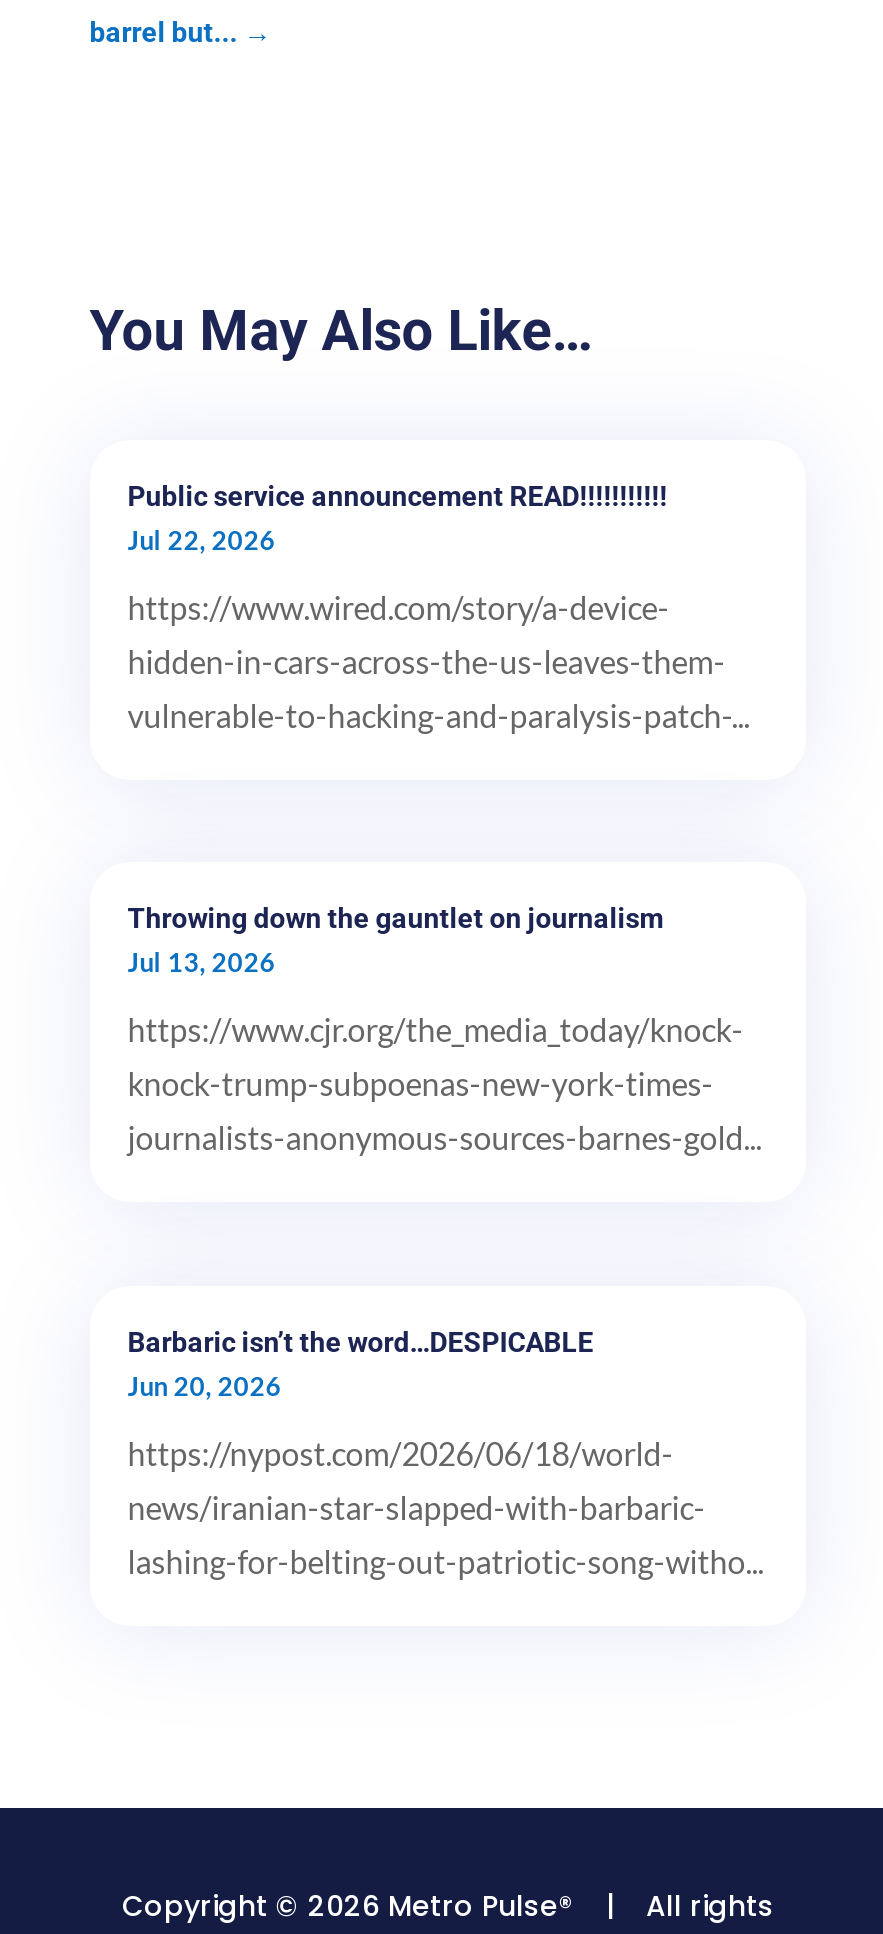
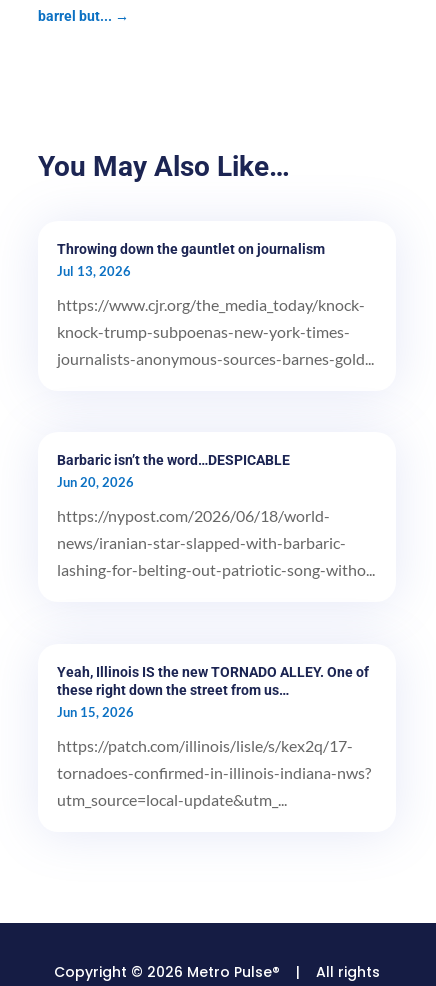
- Public service announcement READ!!!!!!!!!!!
- Jul 22, 2026
- https://www.wired.com/story/a-device-
- hidden-in-cars-across-the-us-leaves-them-
- vulnerable-to-hacking-and-paralysis-patch-...

moved up: Throwing down the gauntlet on journalism | Jul 13, 2026 | https://www.cjr.org/the_media_today/knock- | ... | news/iranian-star-slapped-with-barbaric- | lashing-for-belting-out-patriotic-song-witho...

+ Yeah, Illinois IS the new TORNADO ALLEY. One of
+ these right down the street from us…
+ Jun 15, 2026
+ https://patch.com/illinois/lisle/s/kex2q/17-
+ tornadoes-confirmed-in-illinois-indiana-nws?
+ utm_source=local-update&utm_...
